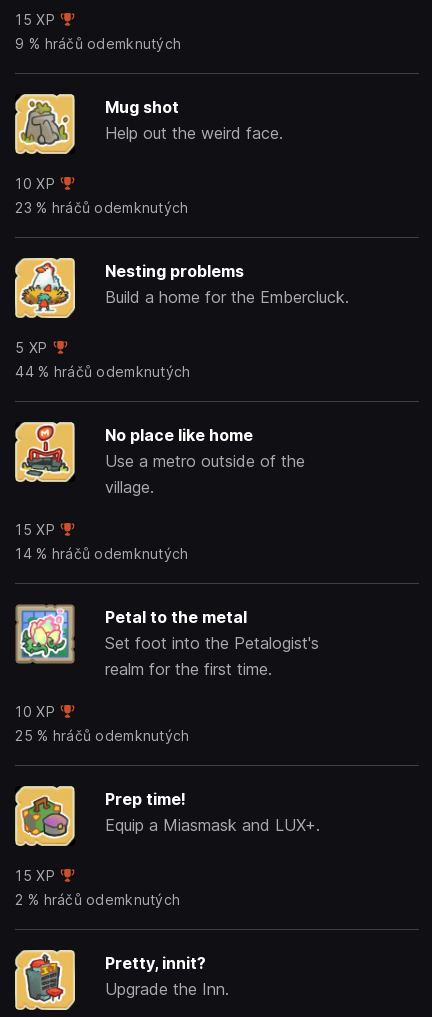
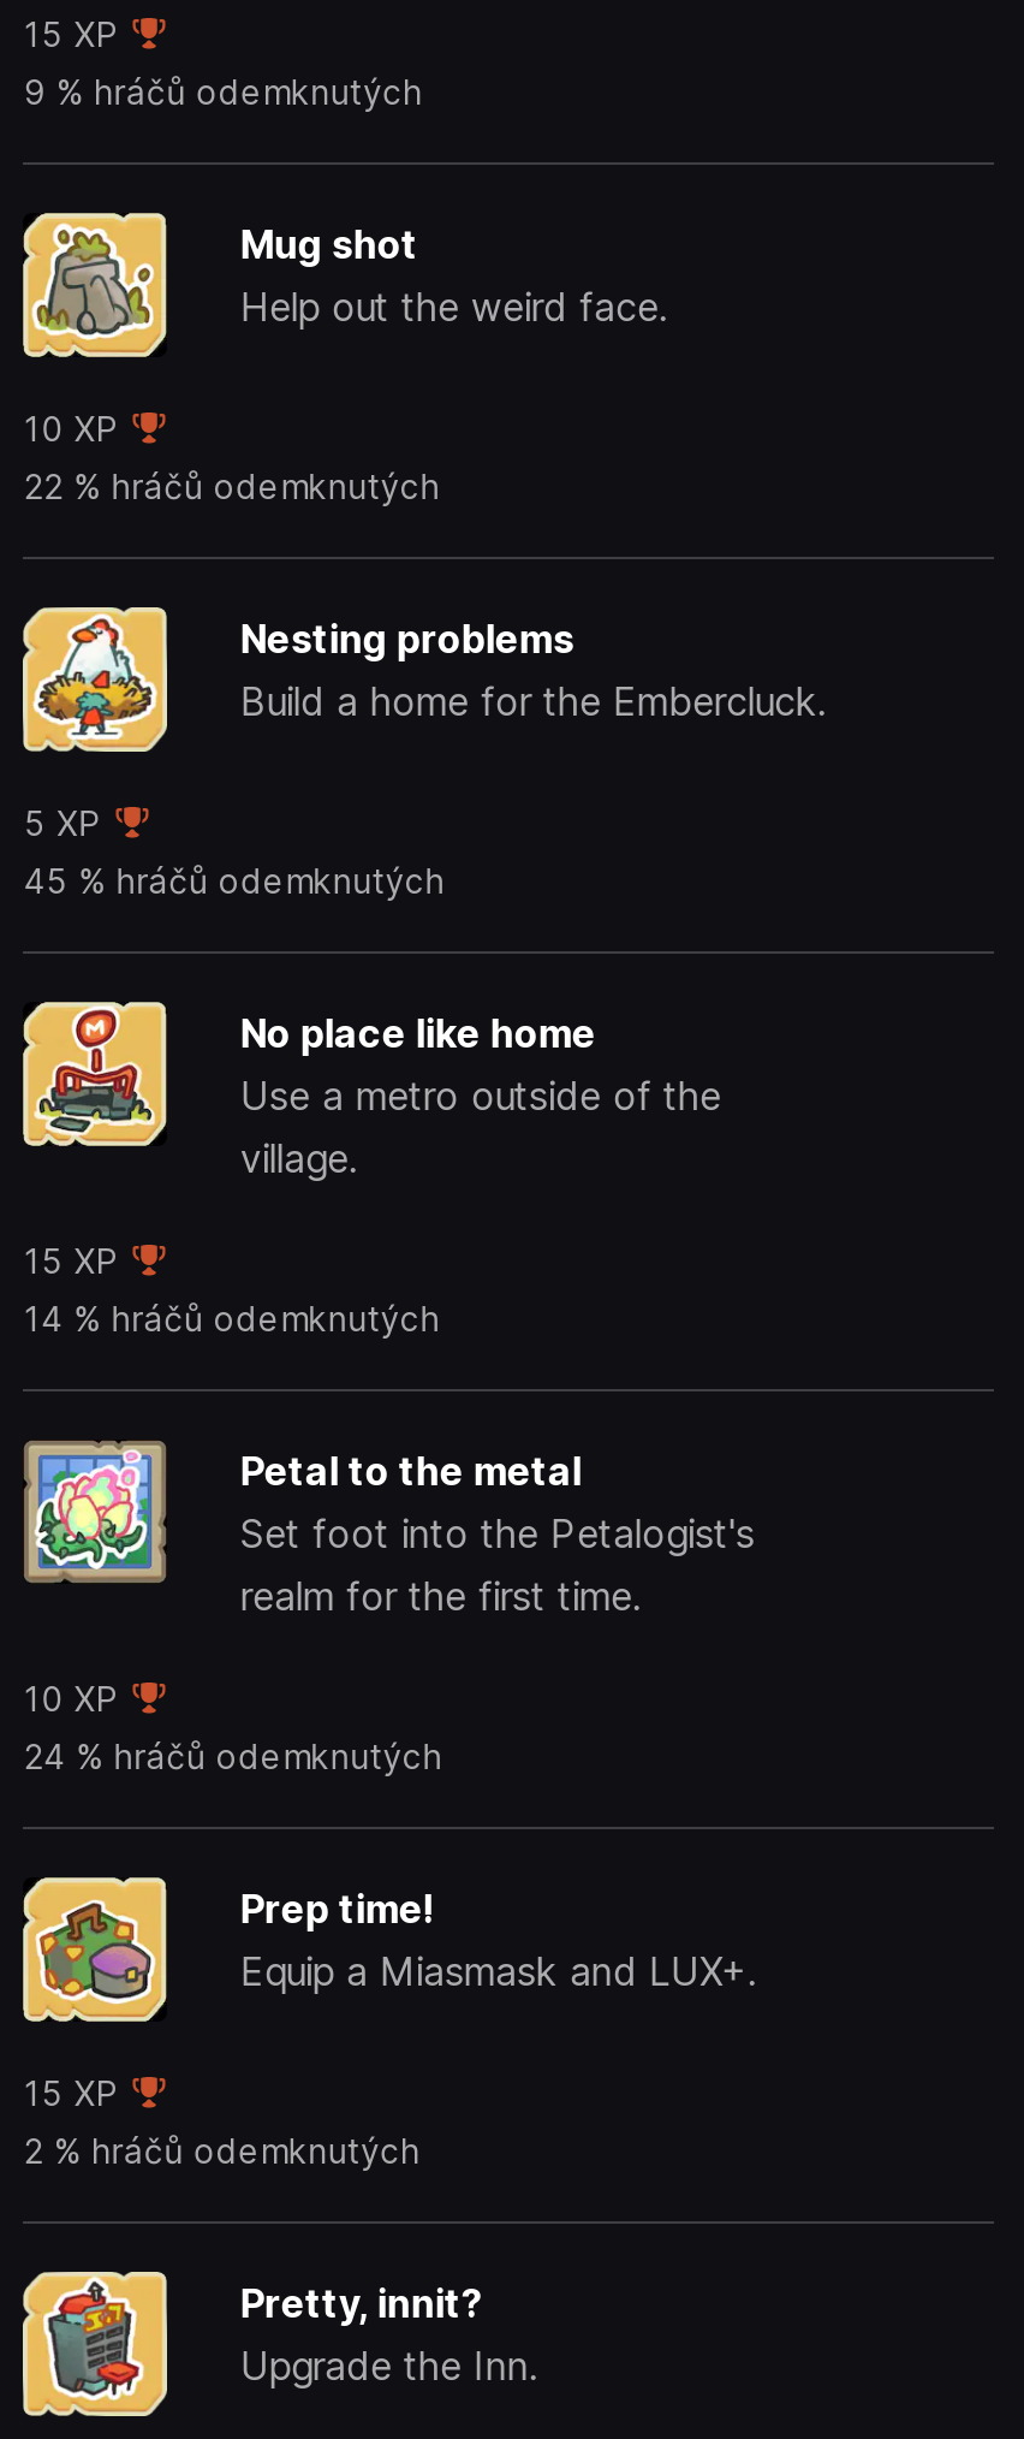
- 23 % hráčů odemknutých
+ 22 % hráčů odemknutých

- 44 % hráčů odemknutých
+ 45 % hráčů odemknutých

- 25 % hráčů odemknutých
+ 24 % hráčů odemknutých
